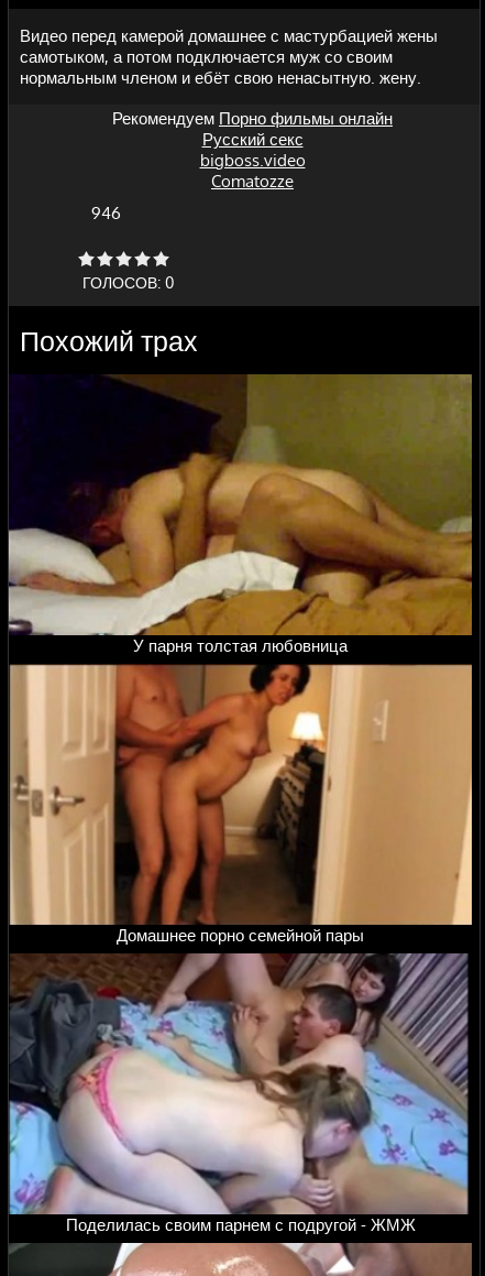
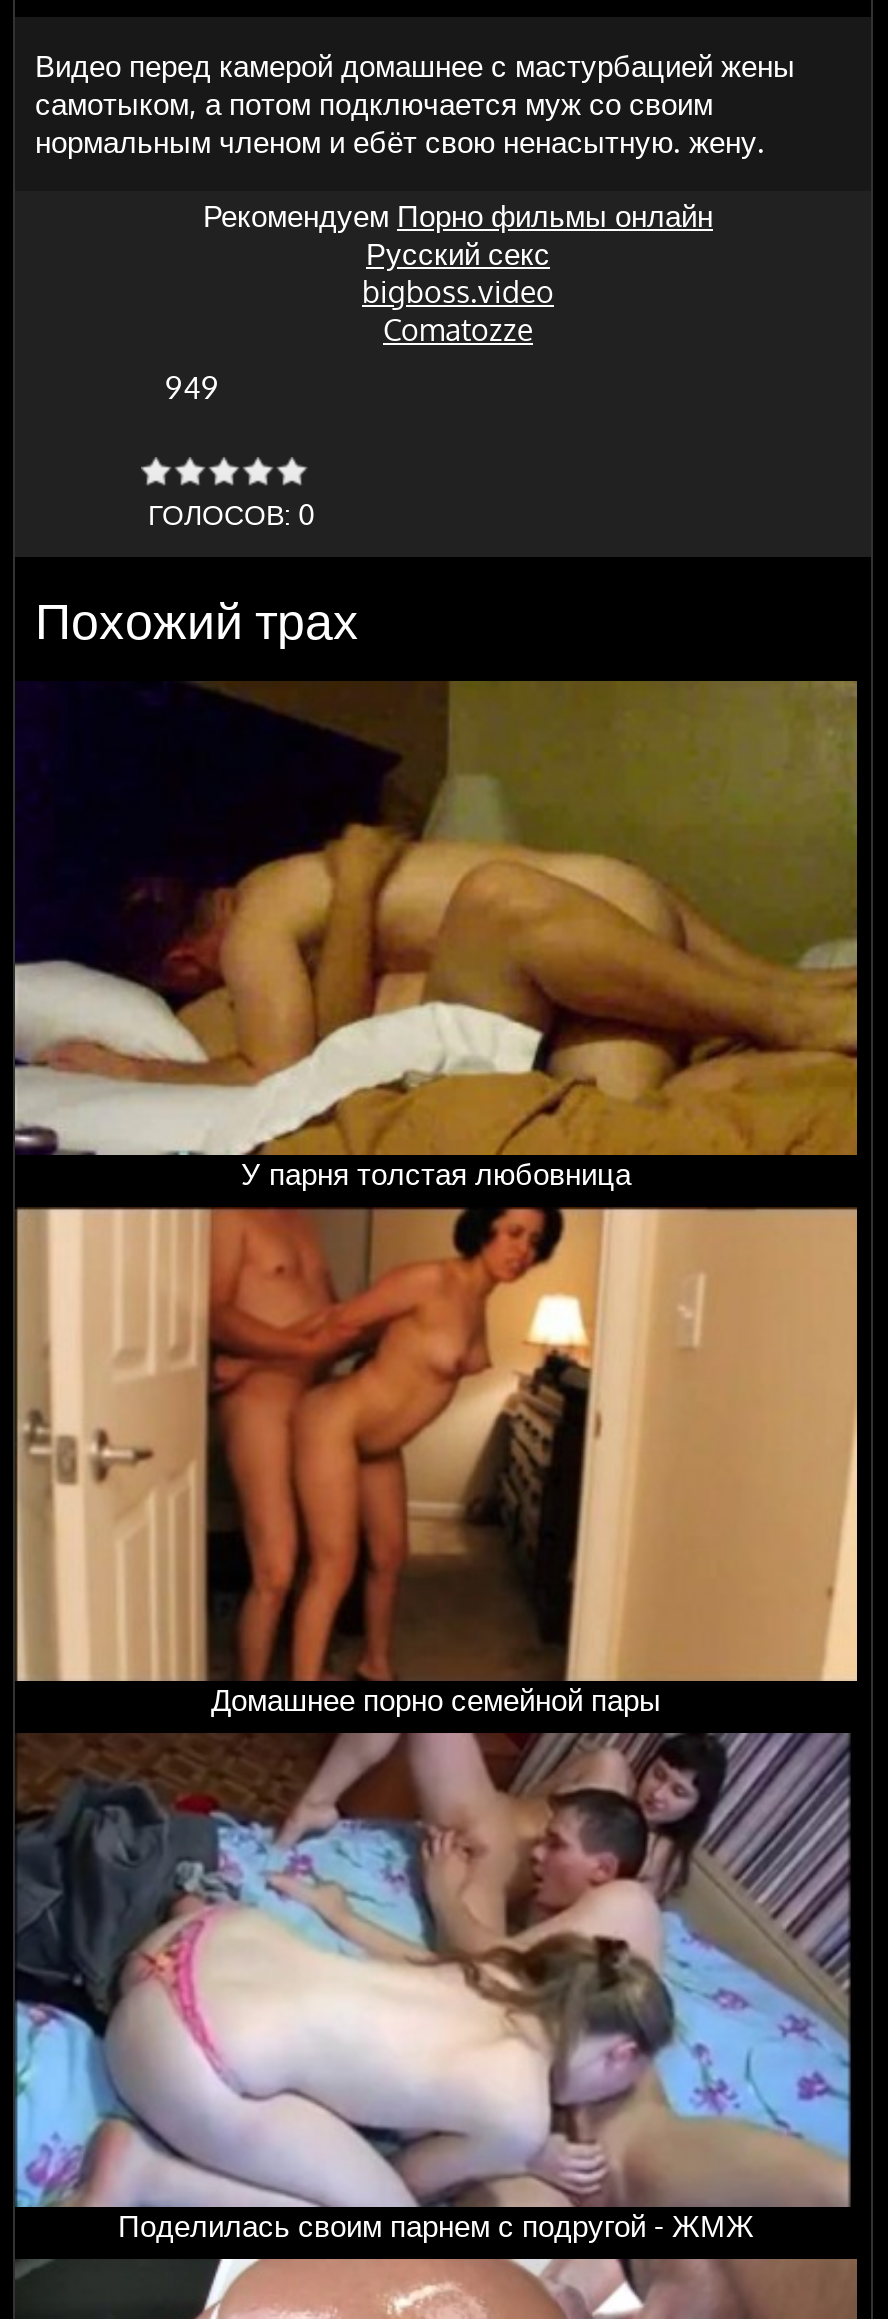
- 946
+ 949
